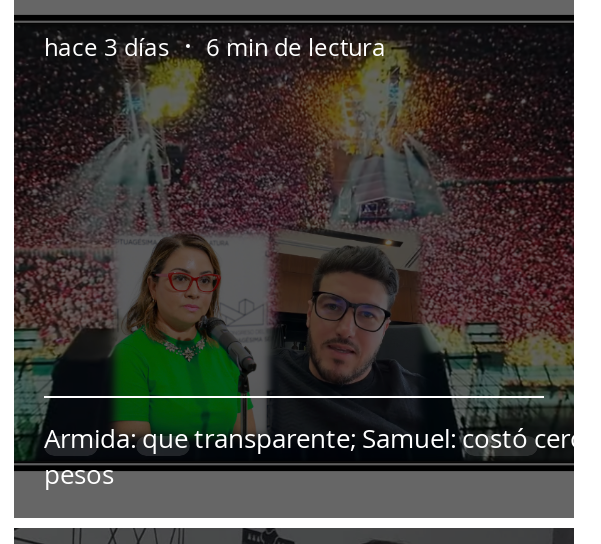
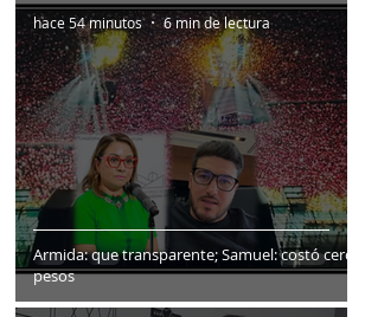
- hace 3 días 6 min de lectura
+ hace 54 minutos 6 min de lectura
